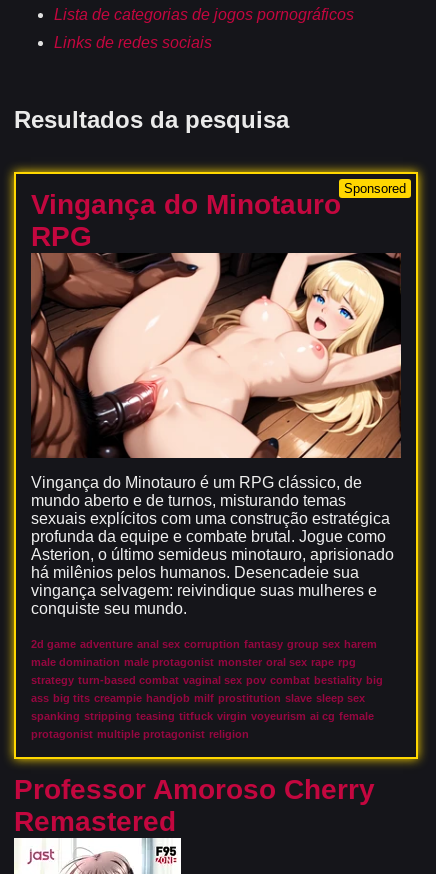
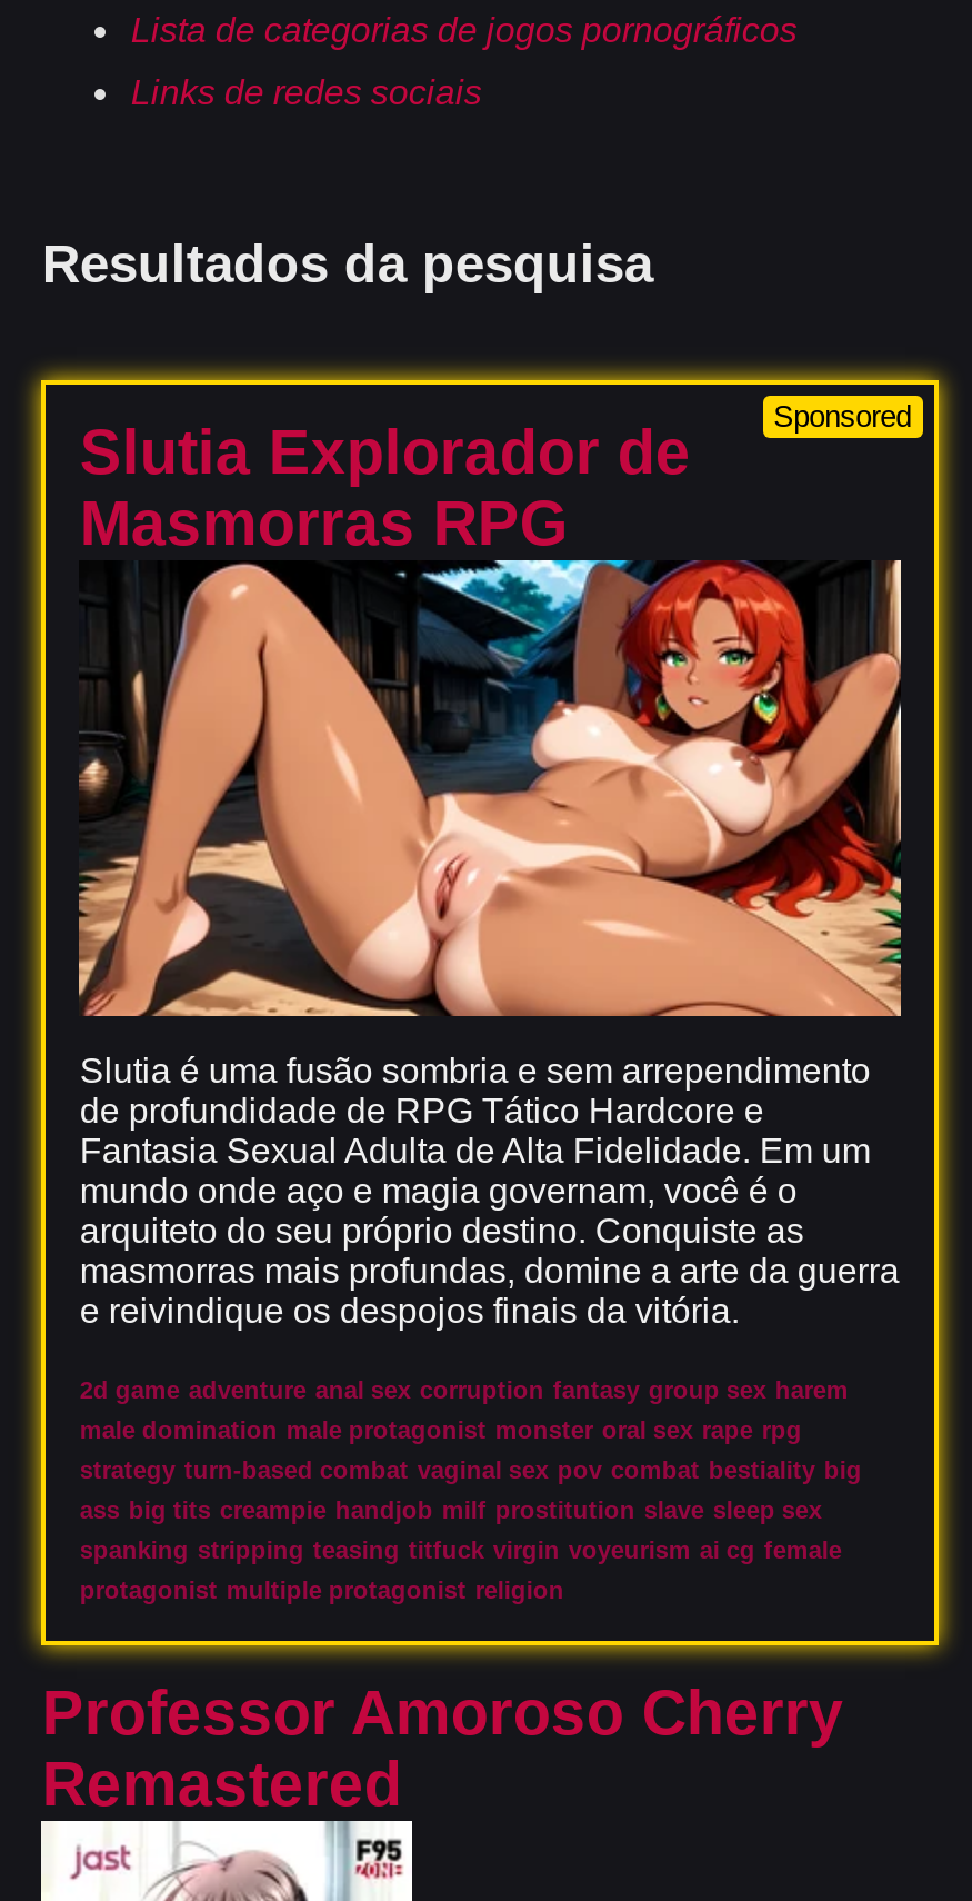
- Vingança do Minotauro
- RPG
+ Slutia Explorador de
+ Masmorras RPG

- [image]
- Vingança do Minotauro é um RPG clássico, de
- mundo aberto e de turnos, misturando temas
- sexuais explícitos com uma construção estratégica
- profunda da equipe e combate brutal. Jogue como
- Asterion, o último semideus minotauro, aprisionado
- há milênios pelos humanos. Desencadeie sua
- vingança selvagem: reivindique suas mulheres e
- conquiste seu mundo.
+ [image]
+ Slutia é uma fusão sombria e sem arrependimento
+ de profundidade de RPG Tático Hardcore e
+ Fantasia Sexual Adulta de Alta Fidelidade. Em um
+ mundo onde aço e magia governam, você é o
+ arquiteto do seu próprio destino. Conquiste as
+ masmorras mais profundas, domine a arte da guerra
+ e reivindique os despojos finais da vitória.
